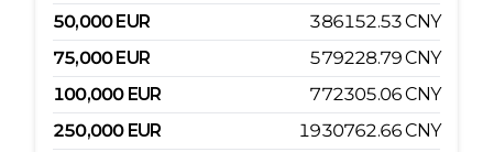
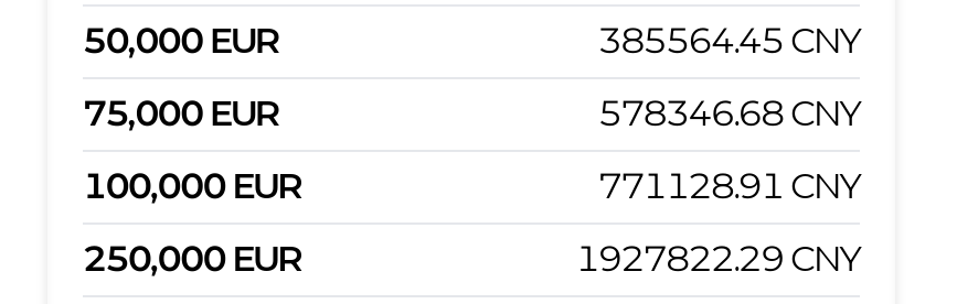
- 386152.53 CNY
+ 385564.45 CNY

- 579228.79 CNY
+ 578346.68 CNY

- 772305.06 CNY
+ 771128.91 CNY

- 1930762.66 CNY
+ 1927822.29 CNY
